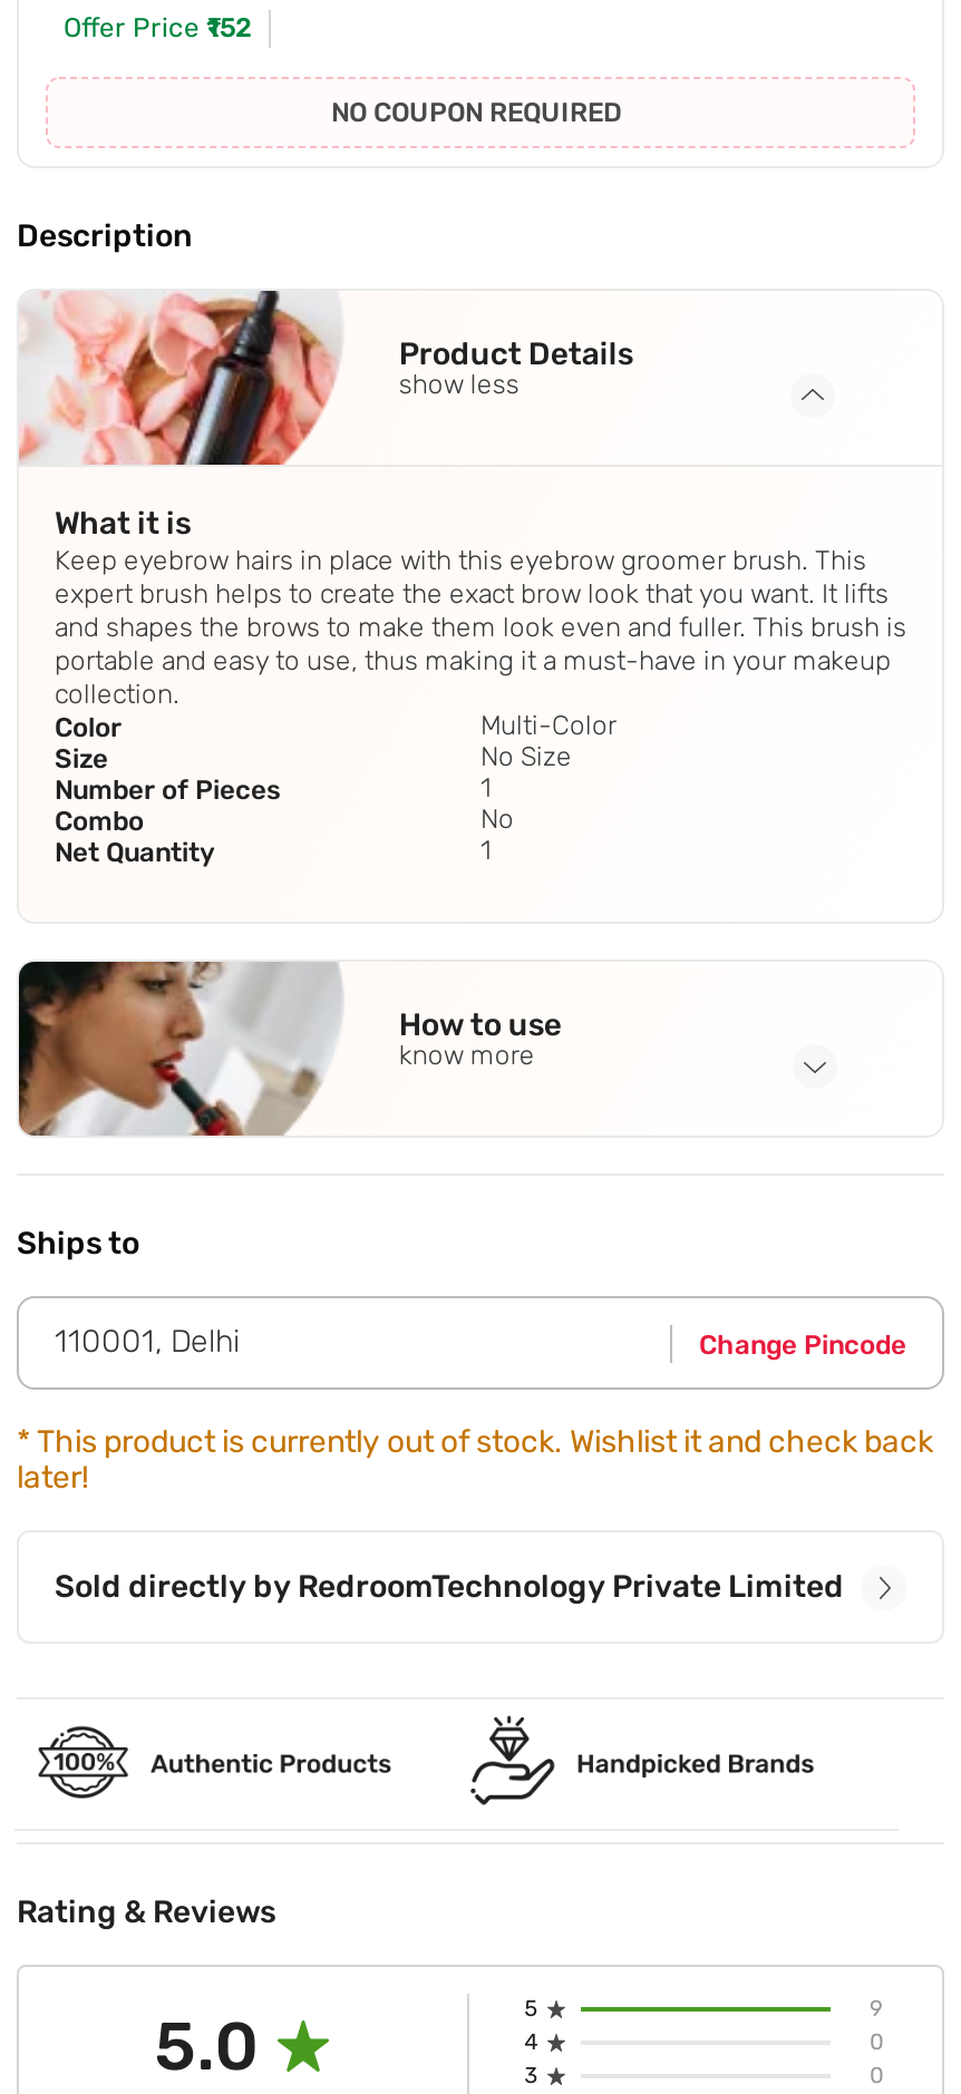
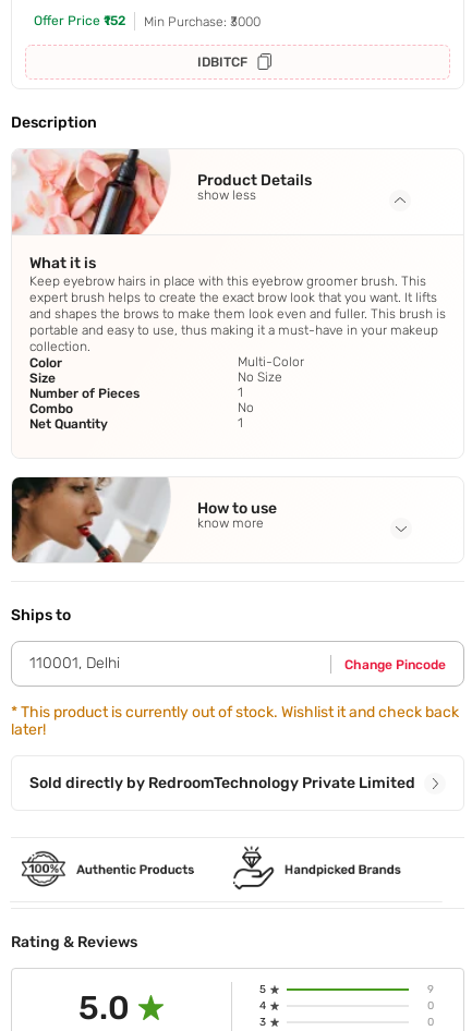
- NO COUPON REQUIRED
+ Min Purchase: ₹3000
+ IDBITCF
